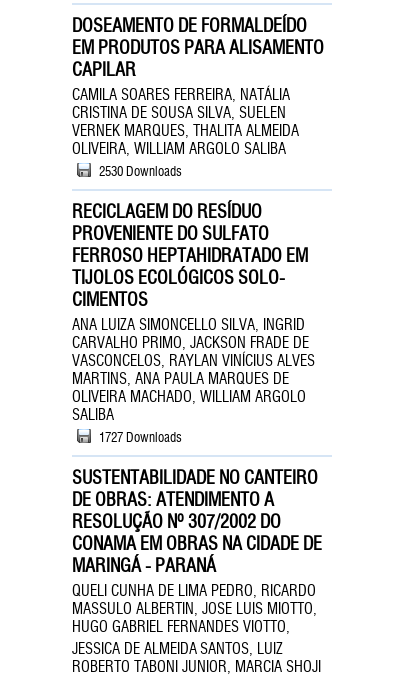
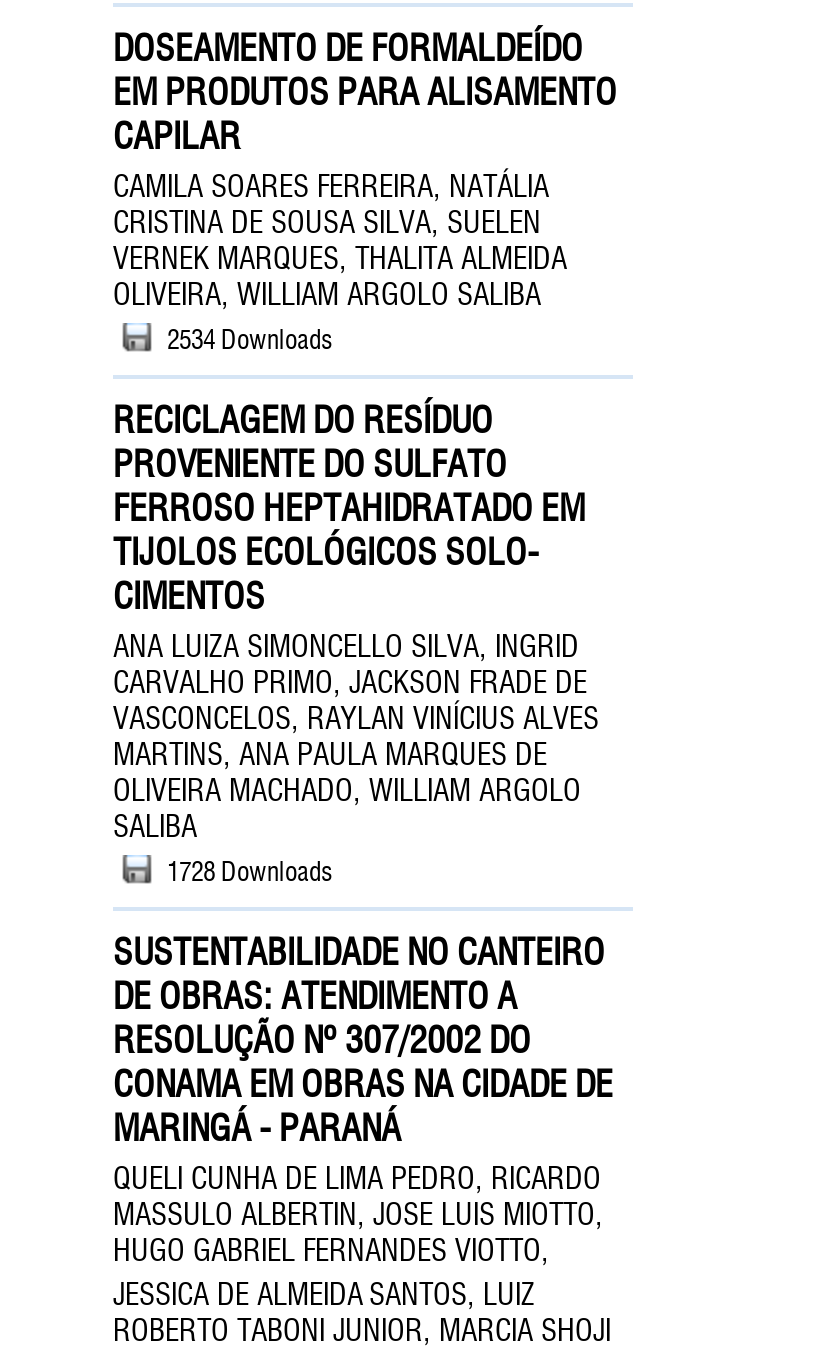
- 2530 Downloads
+ 2534 Downloads

- 1727 Downloads
+ 1728 Downloads
